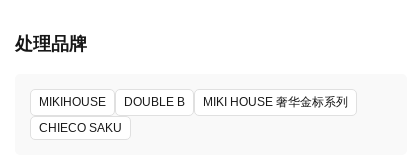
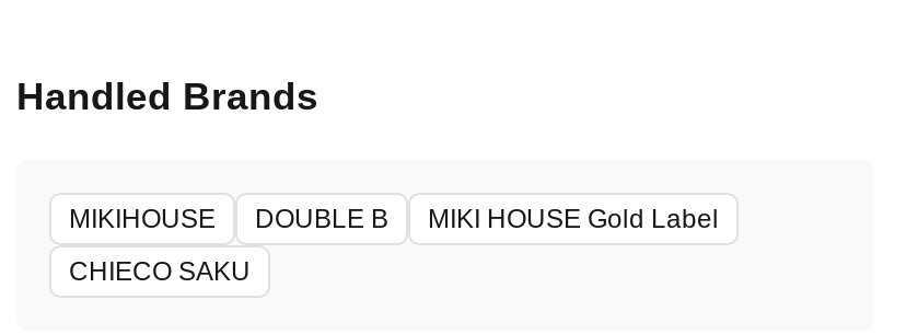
- 处理品牌
+ Handled Brands

- MIKI HOUSE 奢华金标系列
+ MIKI HOUSE Gold Label
